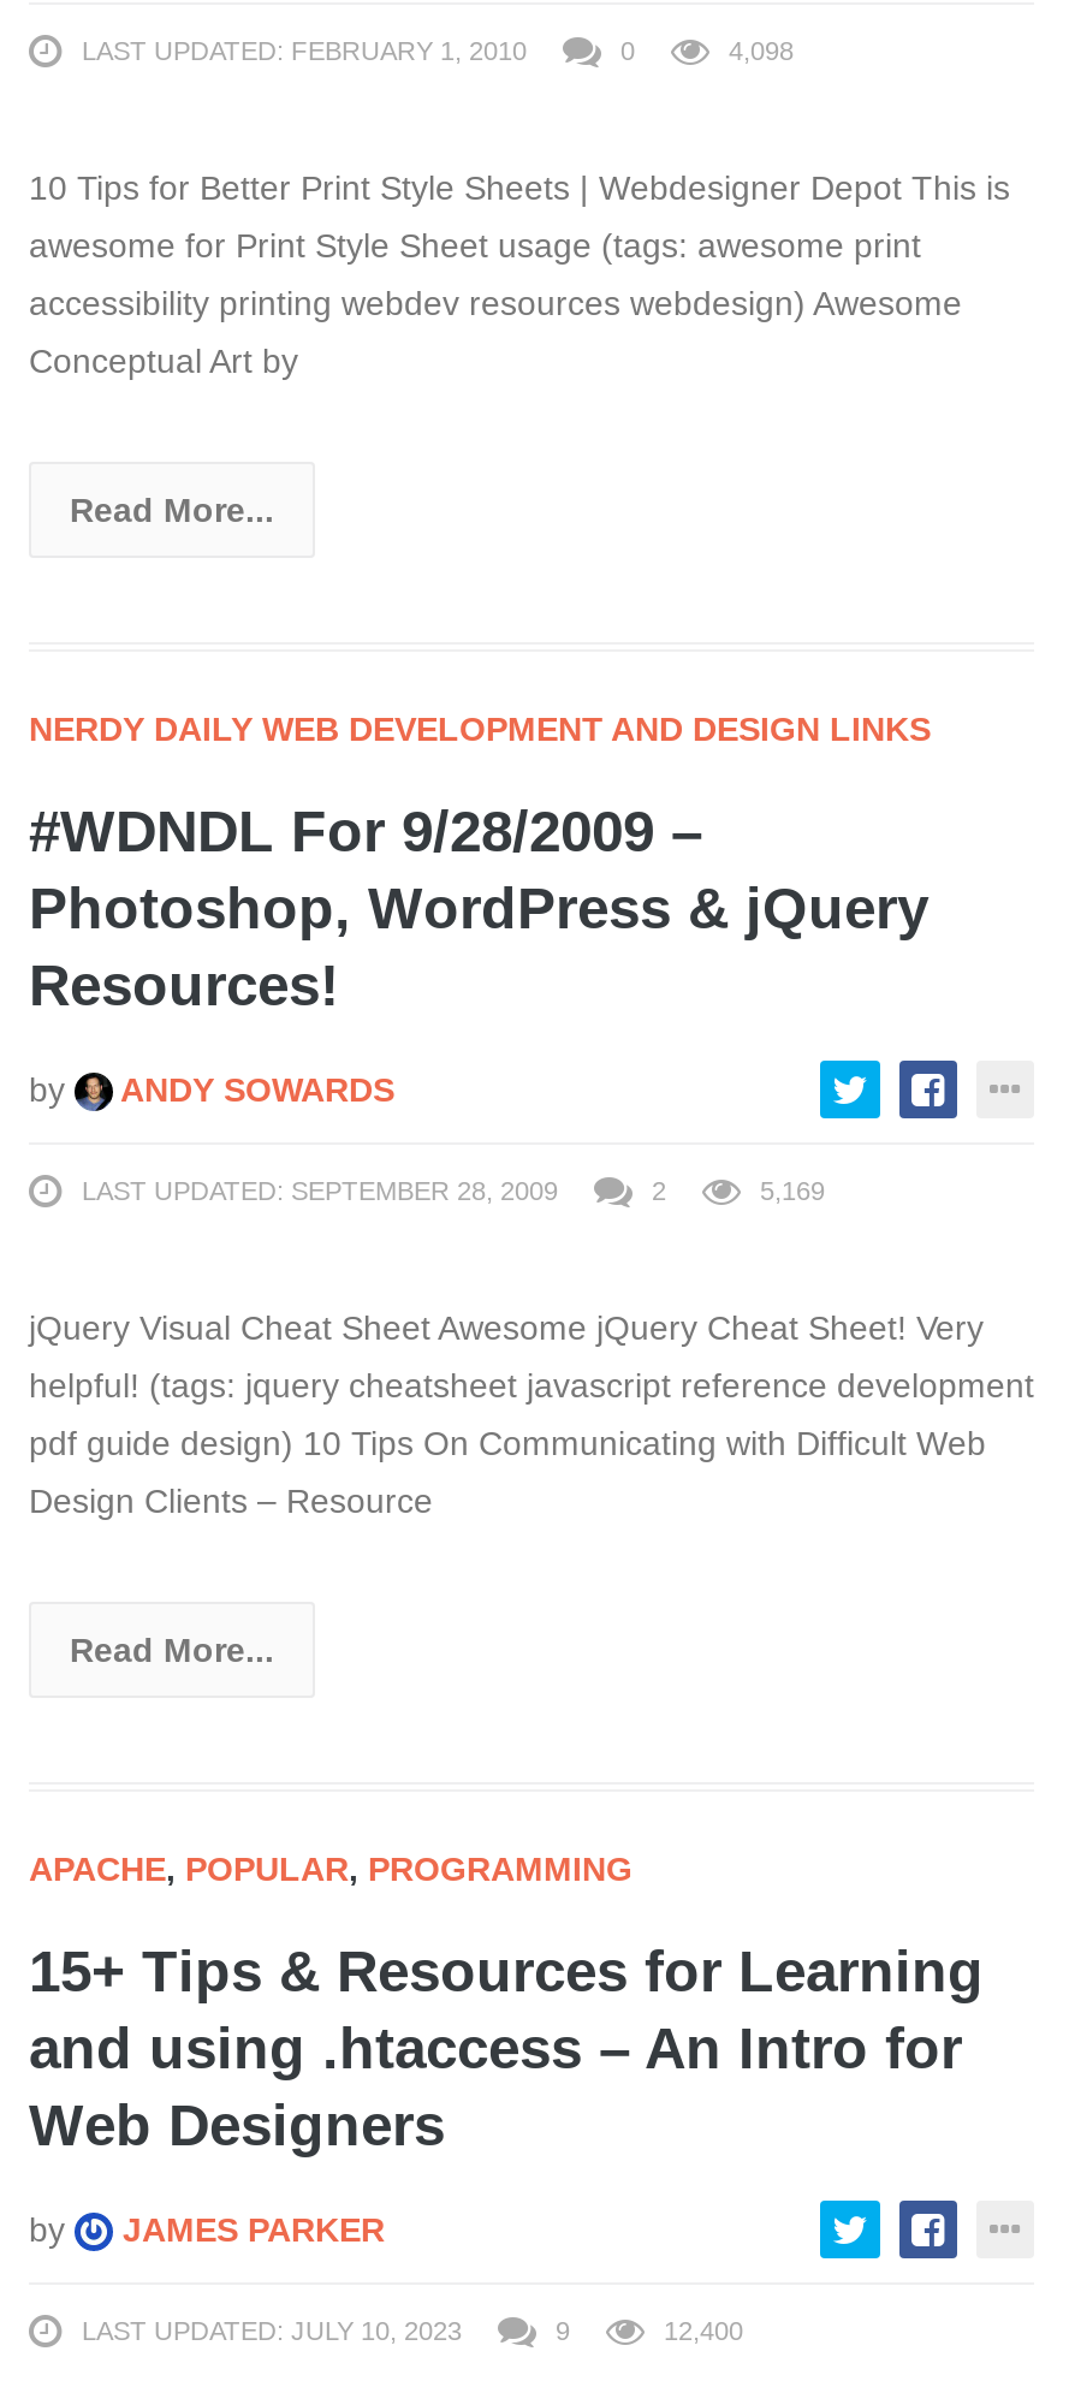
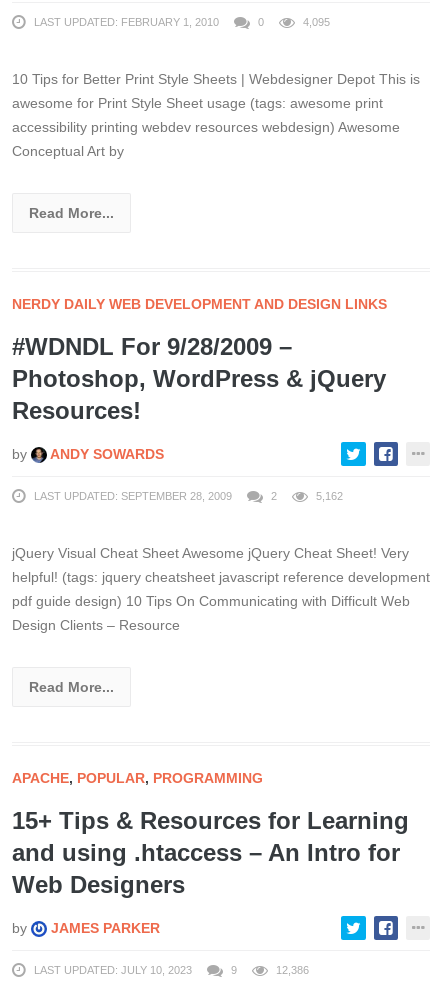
- 4,098
+ 4,095

- 5,169
+ 5,162

- 12,400
+ 12,386
